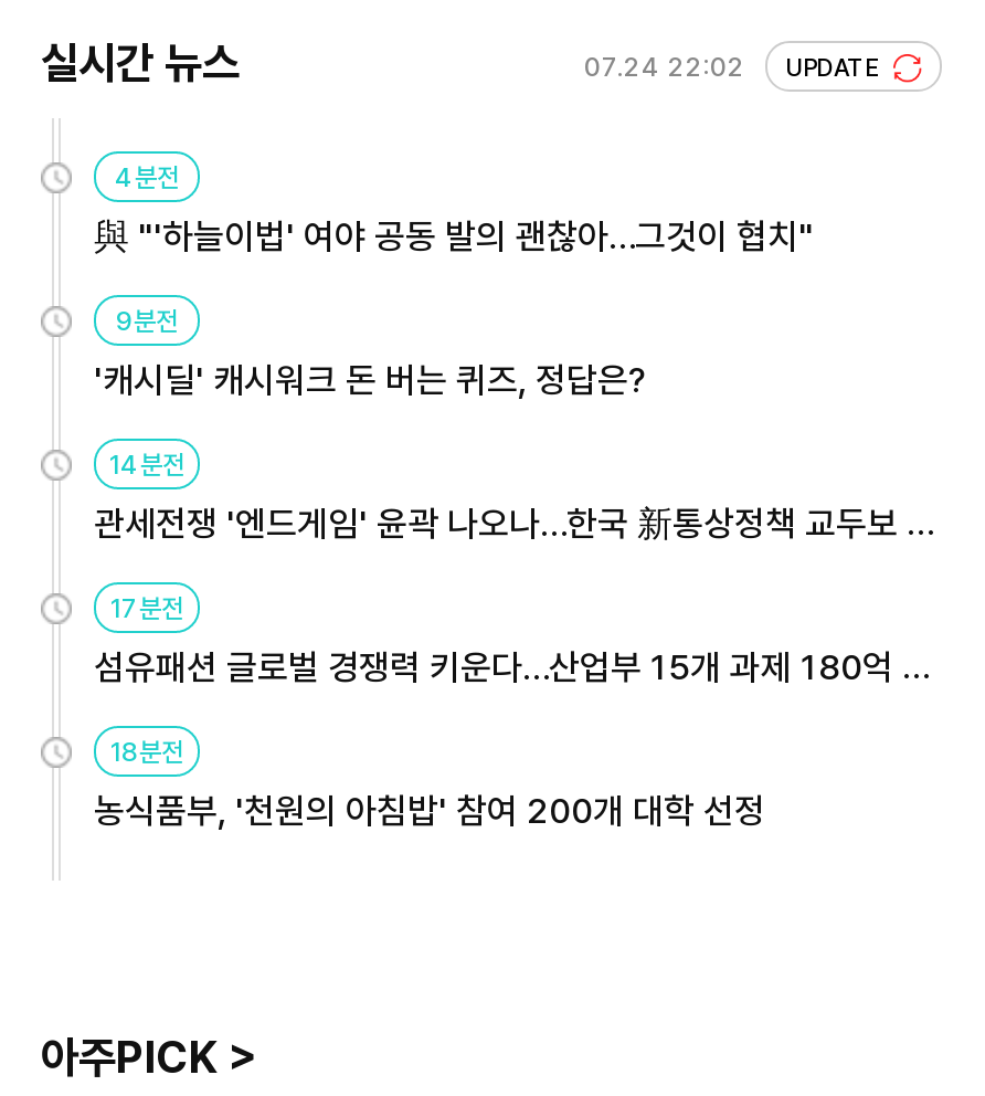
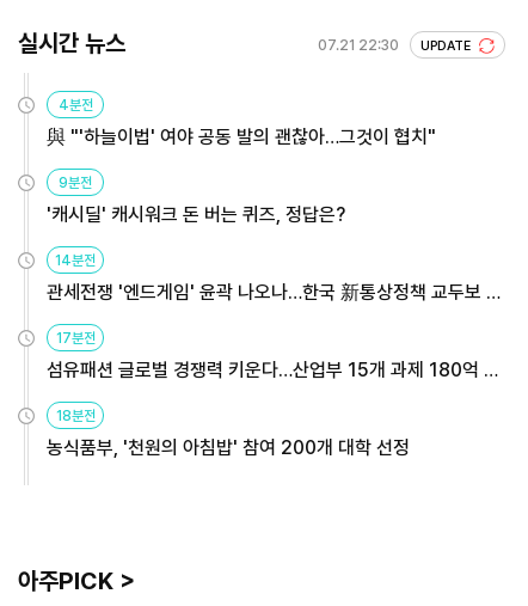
- 07.24 22:02 UPDATE
+ 07.21 22:30 UPDATE
